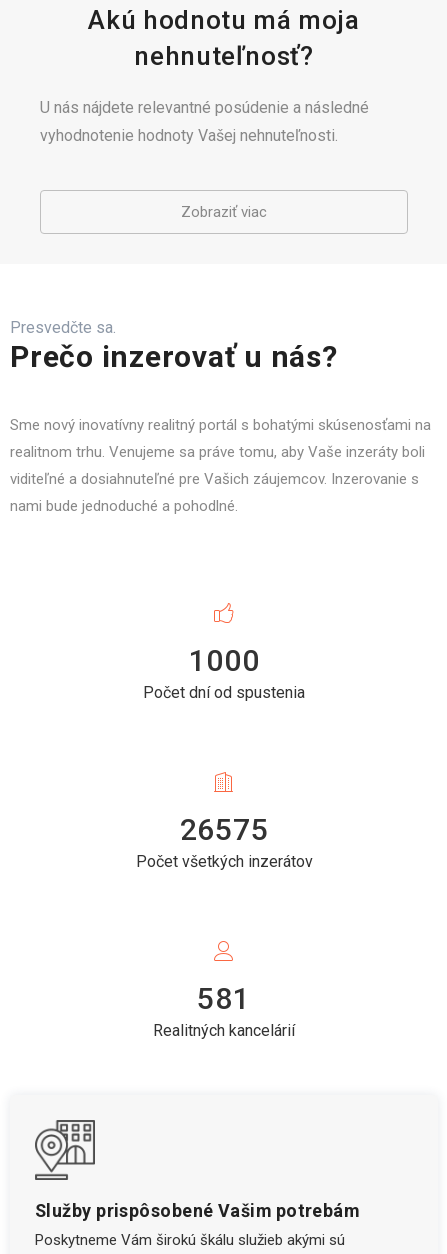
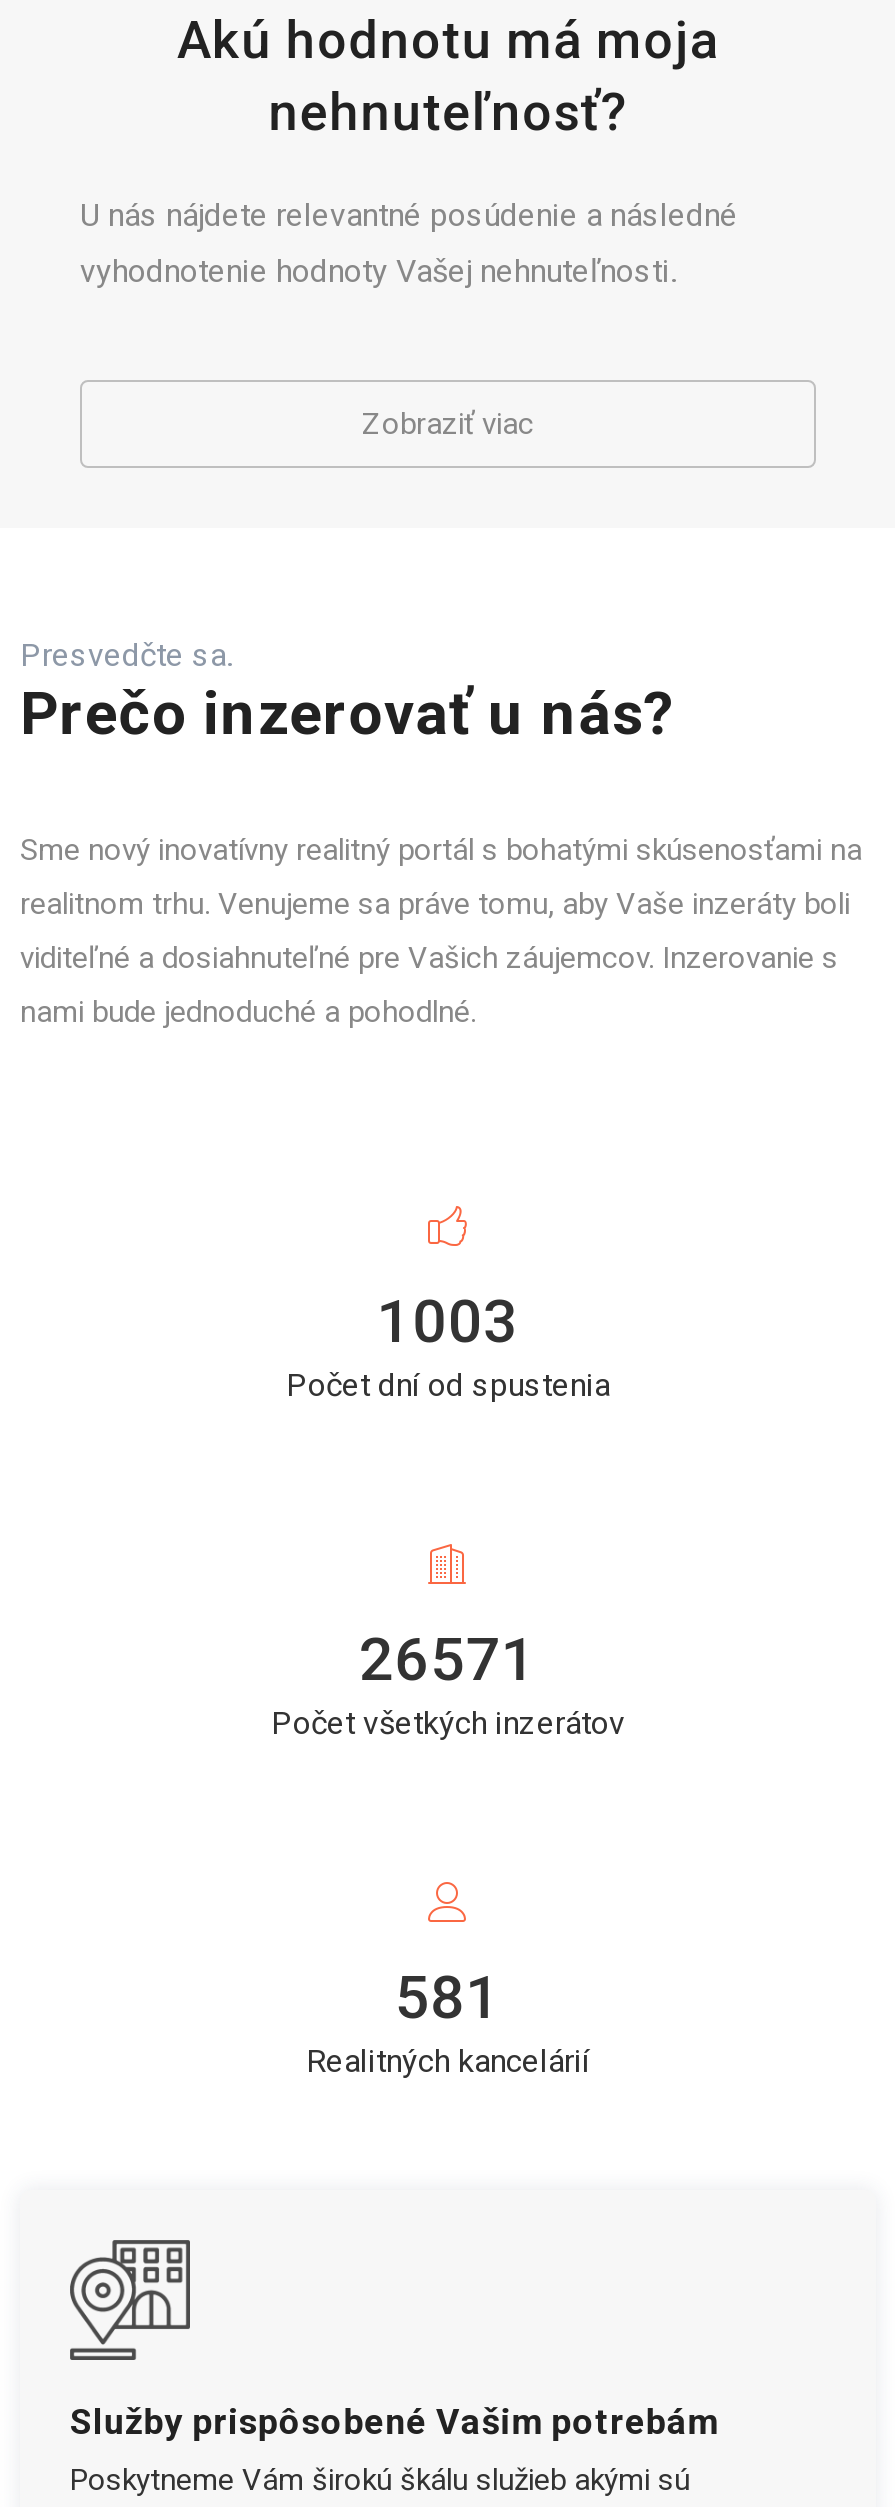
- 1000
+ 1003

- 26575
+ 26571
